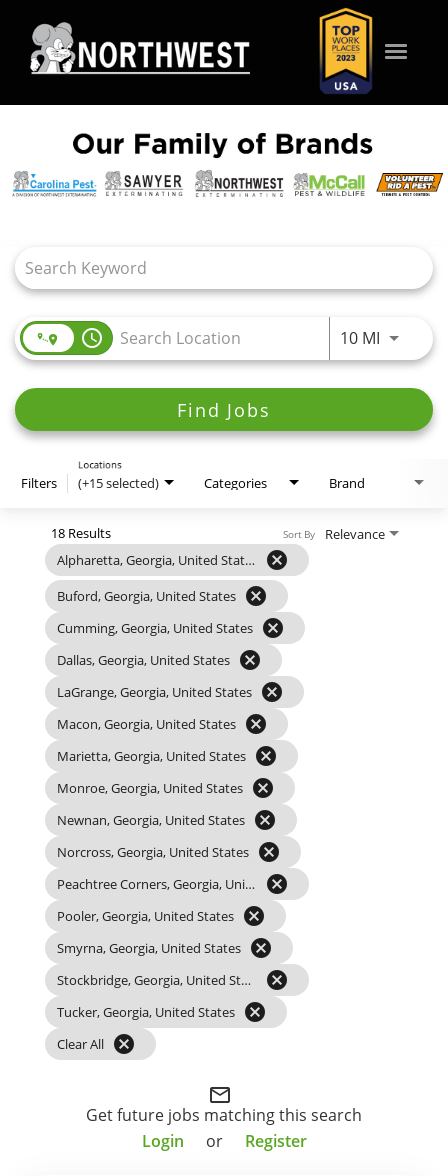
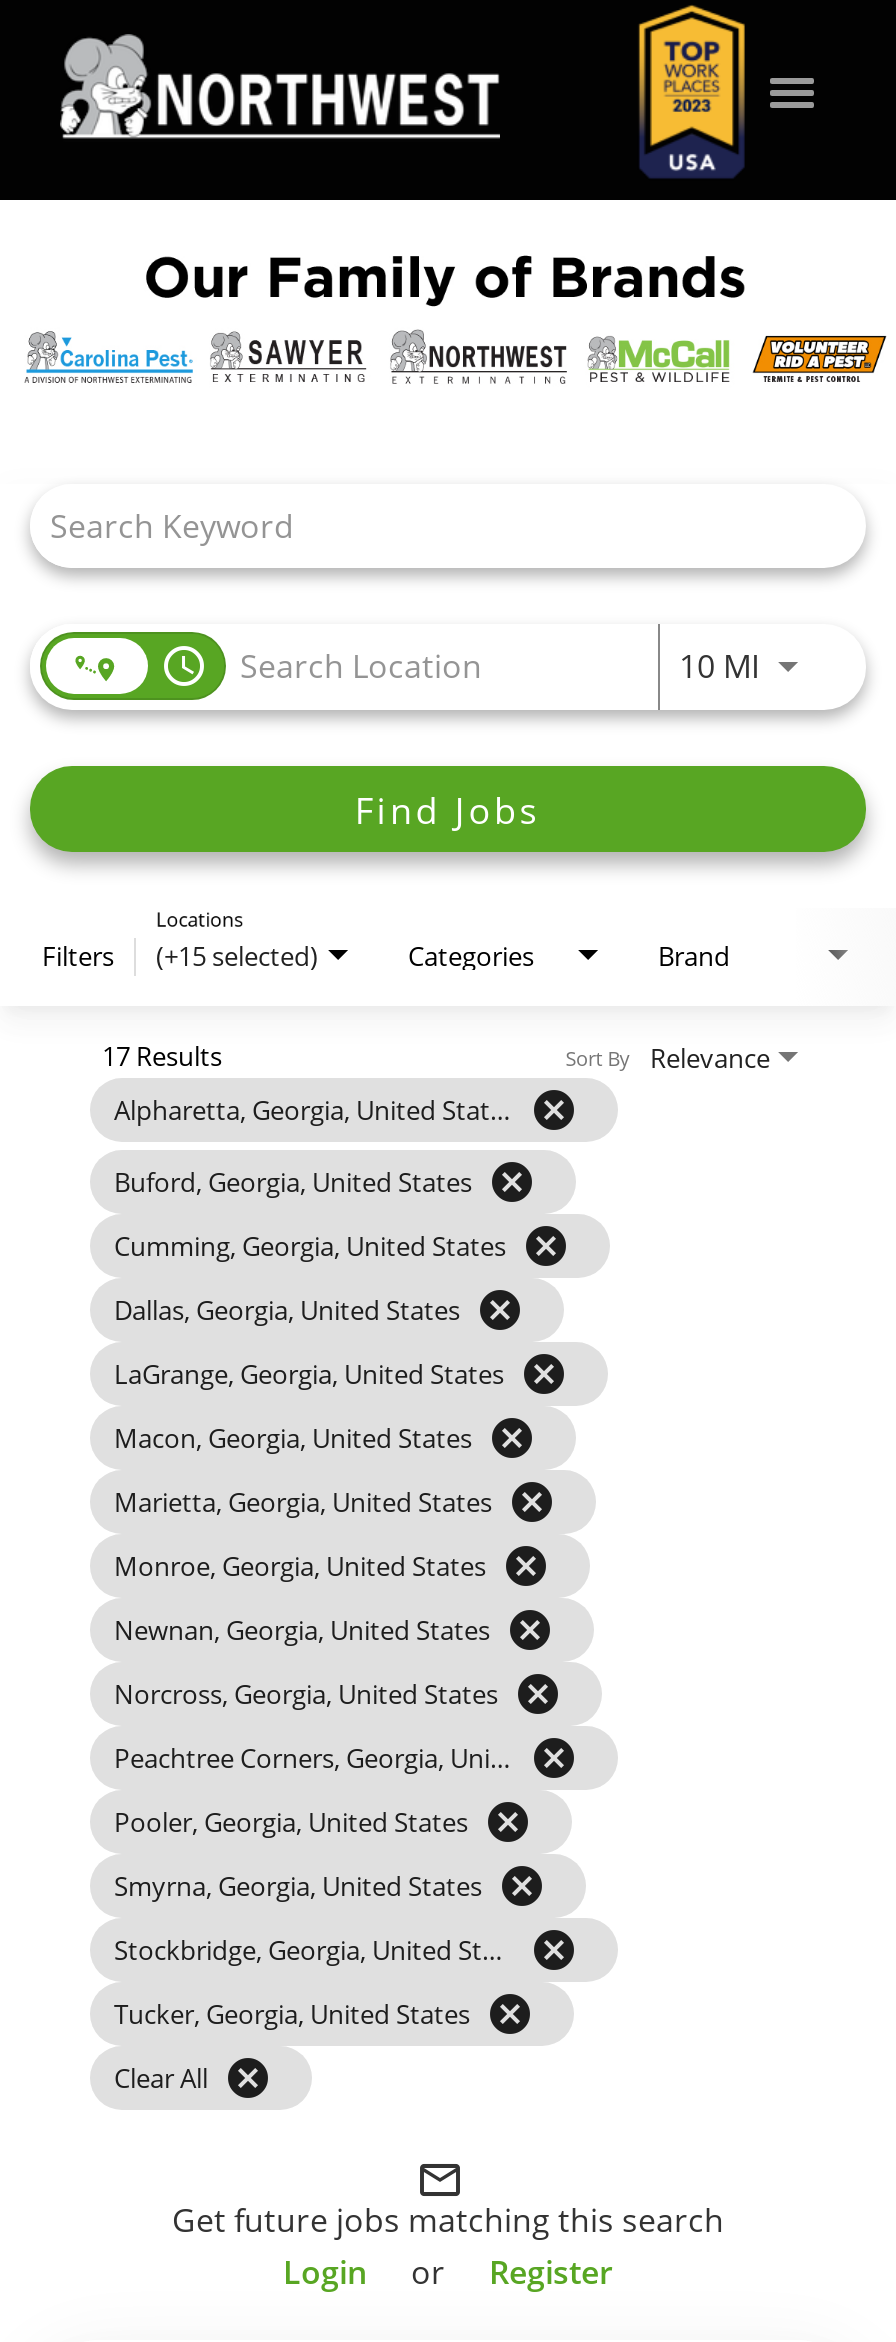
- 18 Results
+ 17 Results
